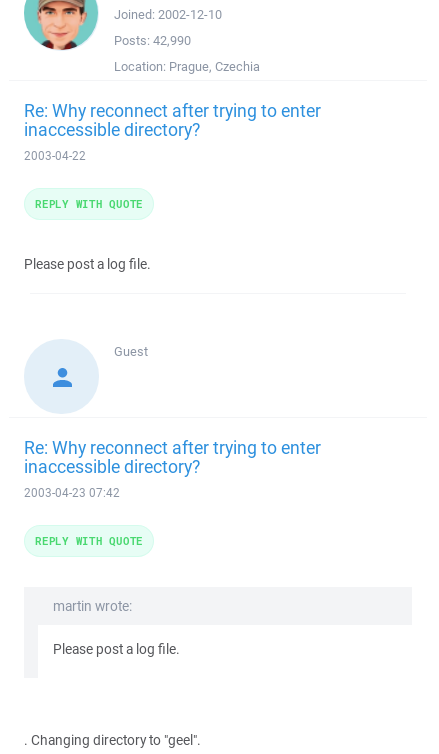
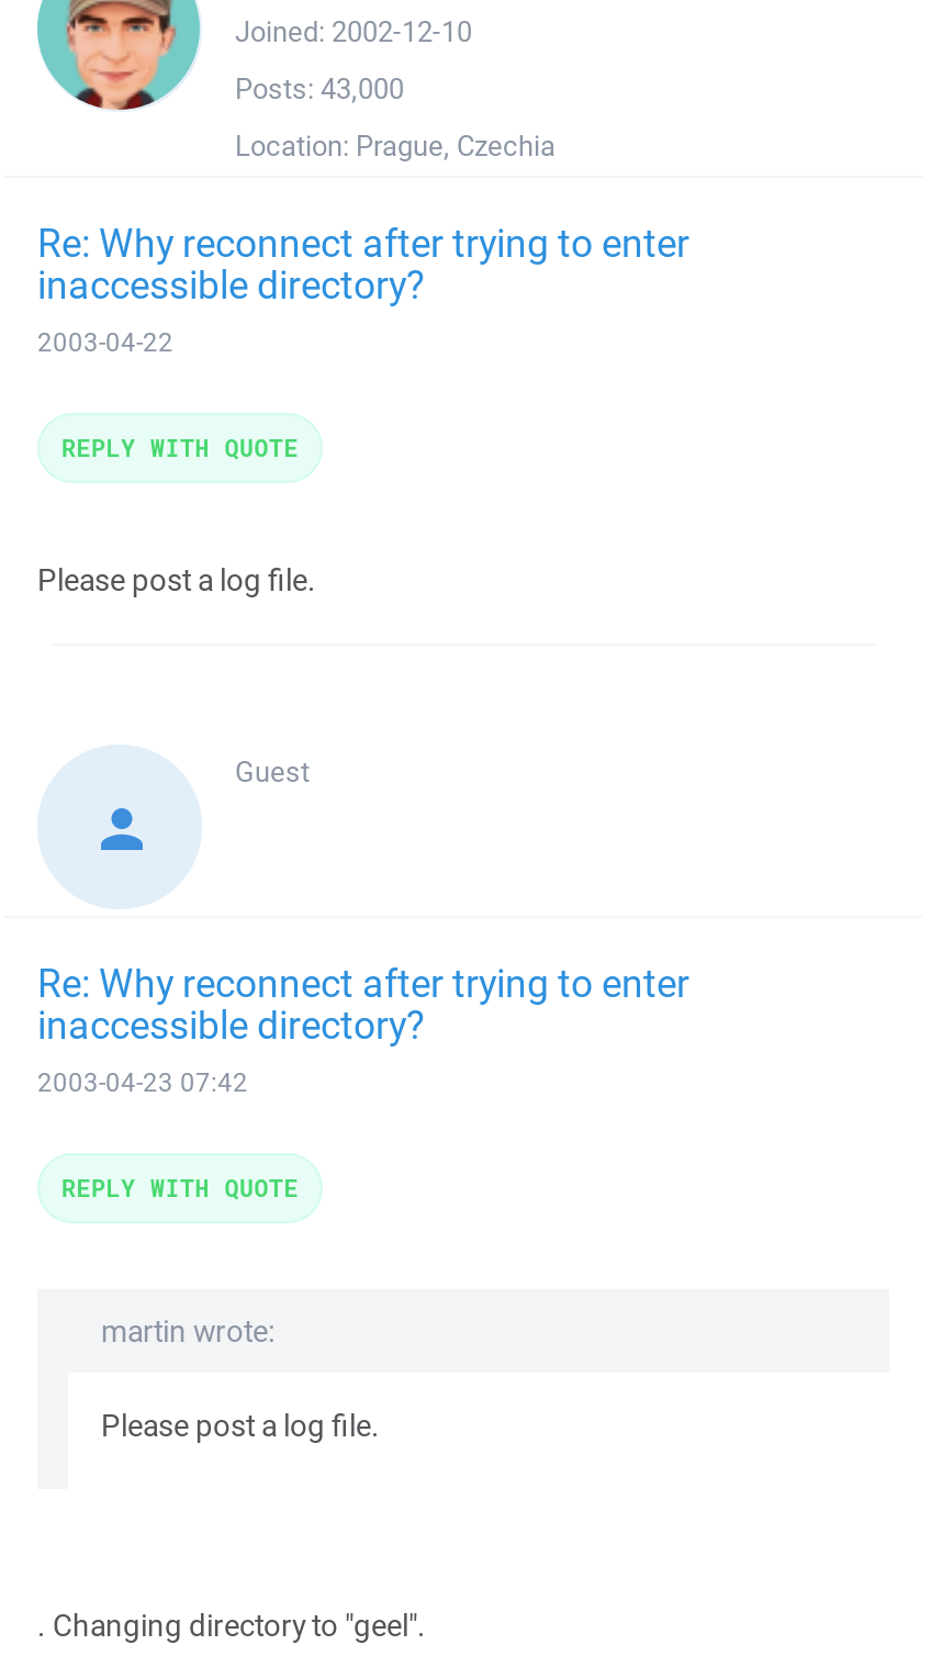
- Posts: 42,990
+ Posts: 43,000
